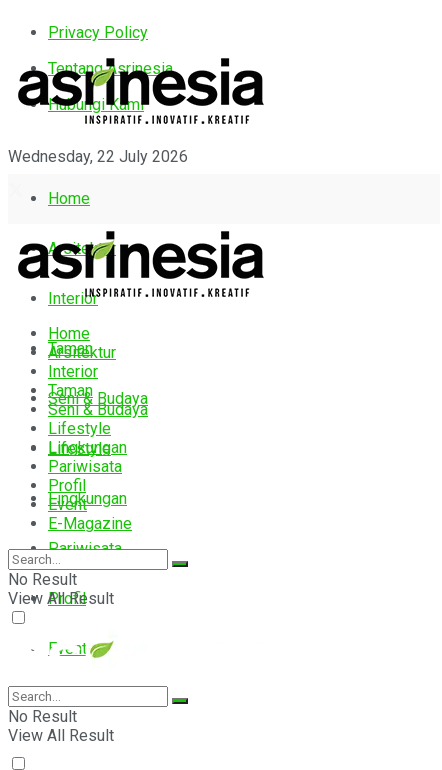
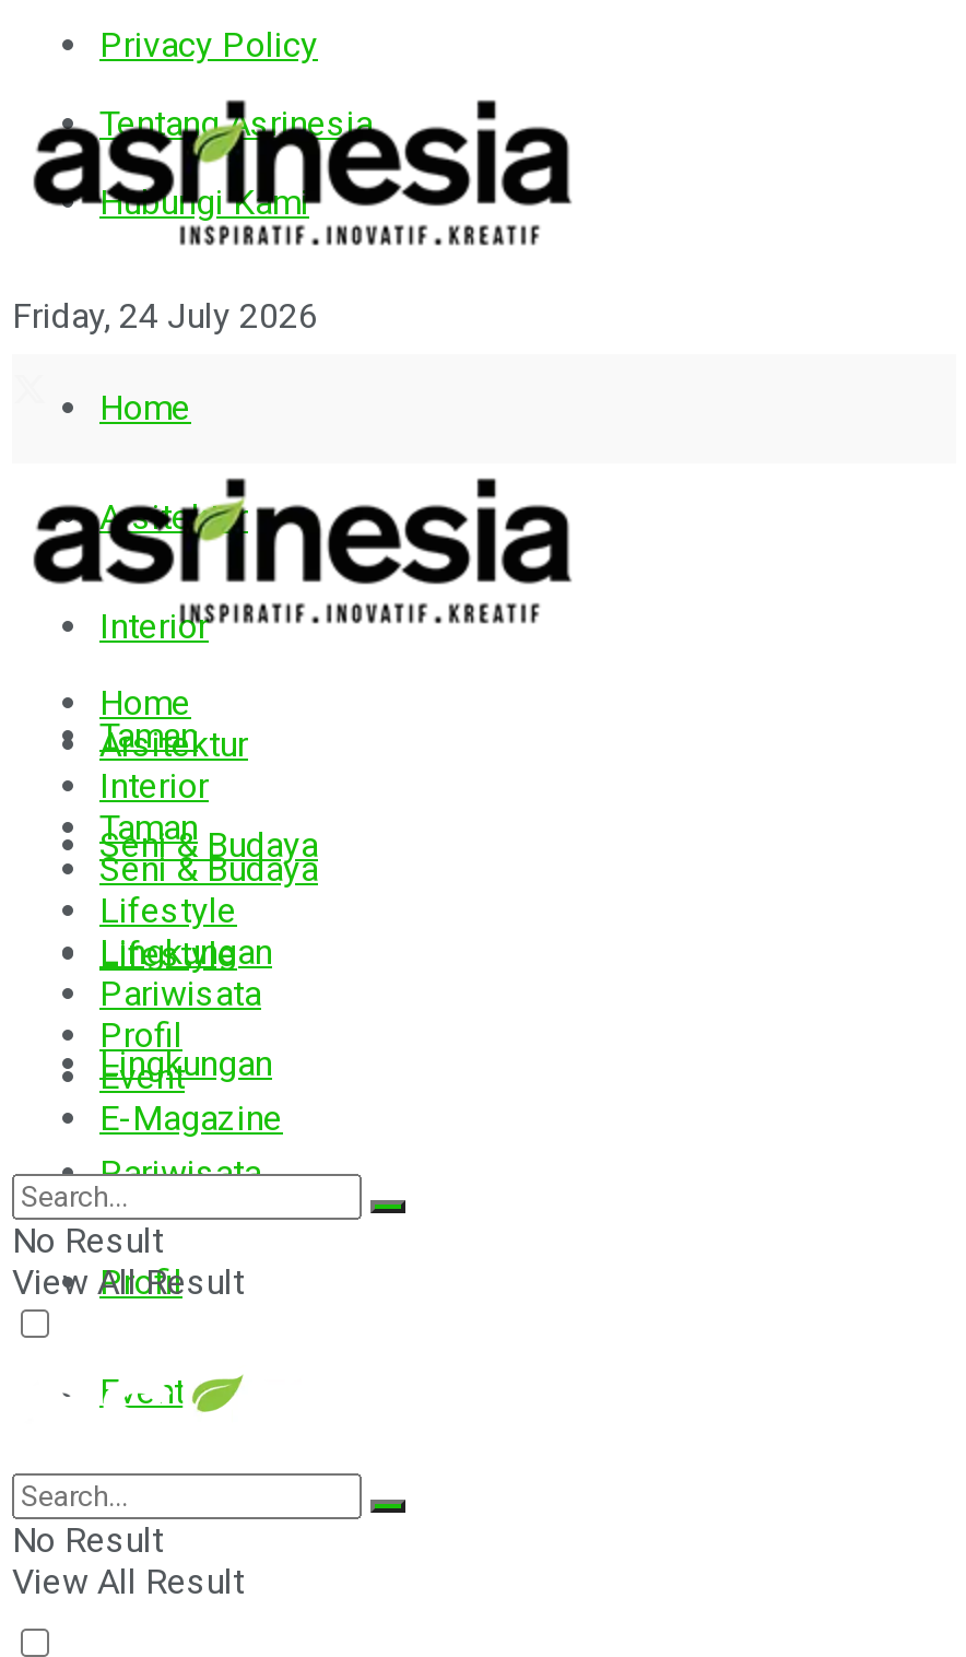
- Wednesday, 22 July 2026
+ Friday, 24 July 2026
